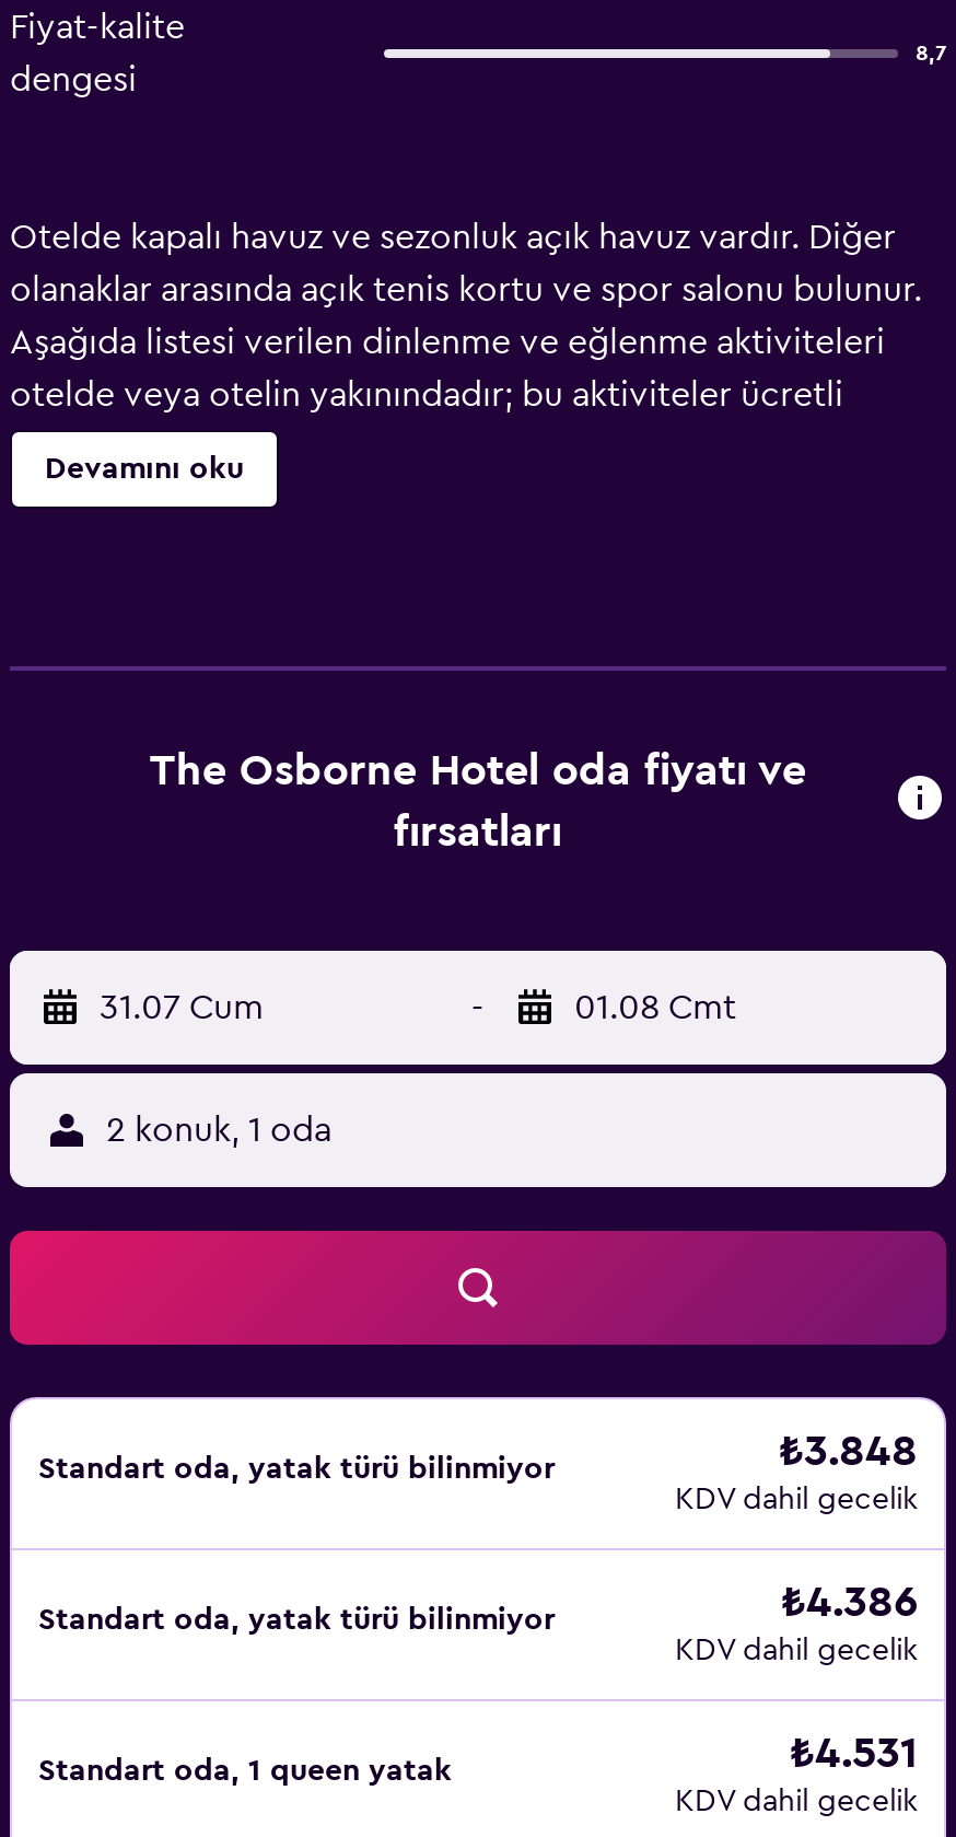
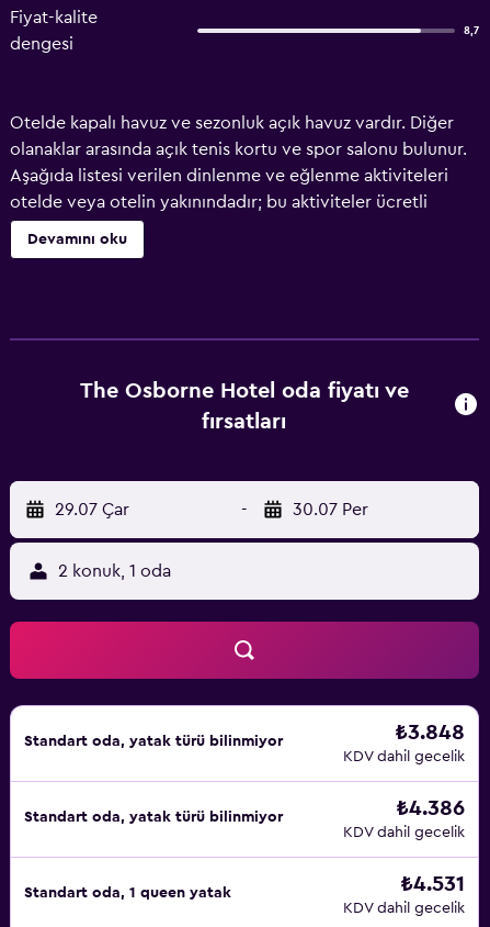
- 31.07 Cum
+ 29.07 Çar

- 01.08 Cmt
+ 30.07 Per
